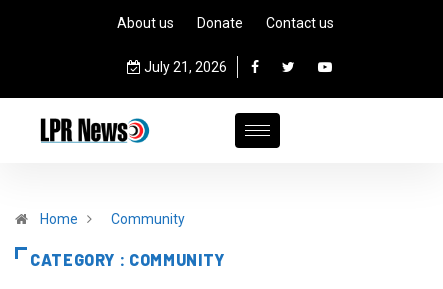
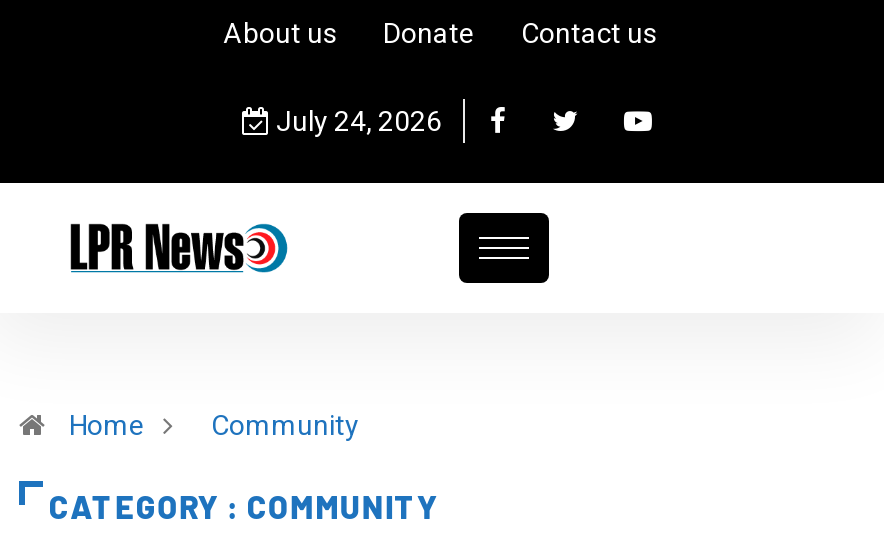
- July 21, 2026
+ July 24, 2026
